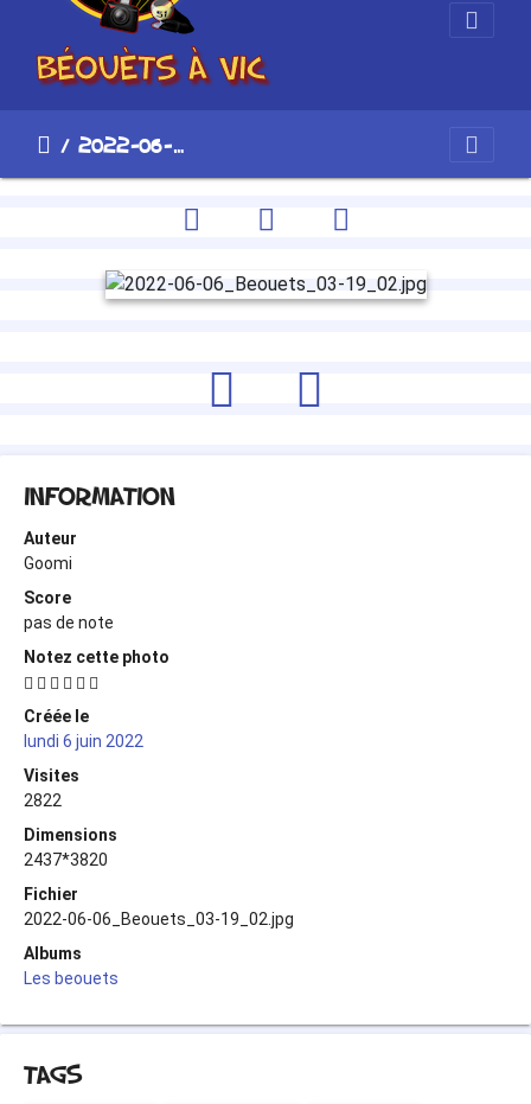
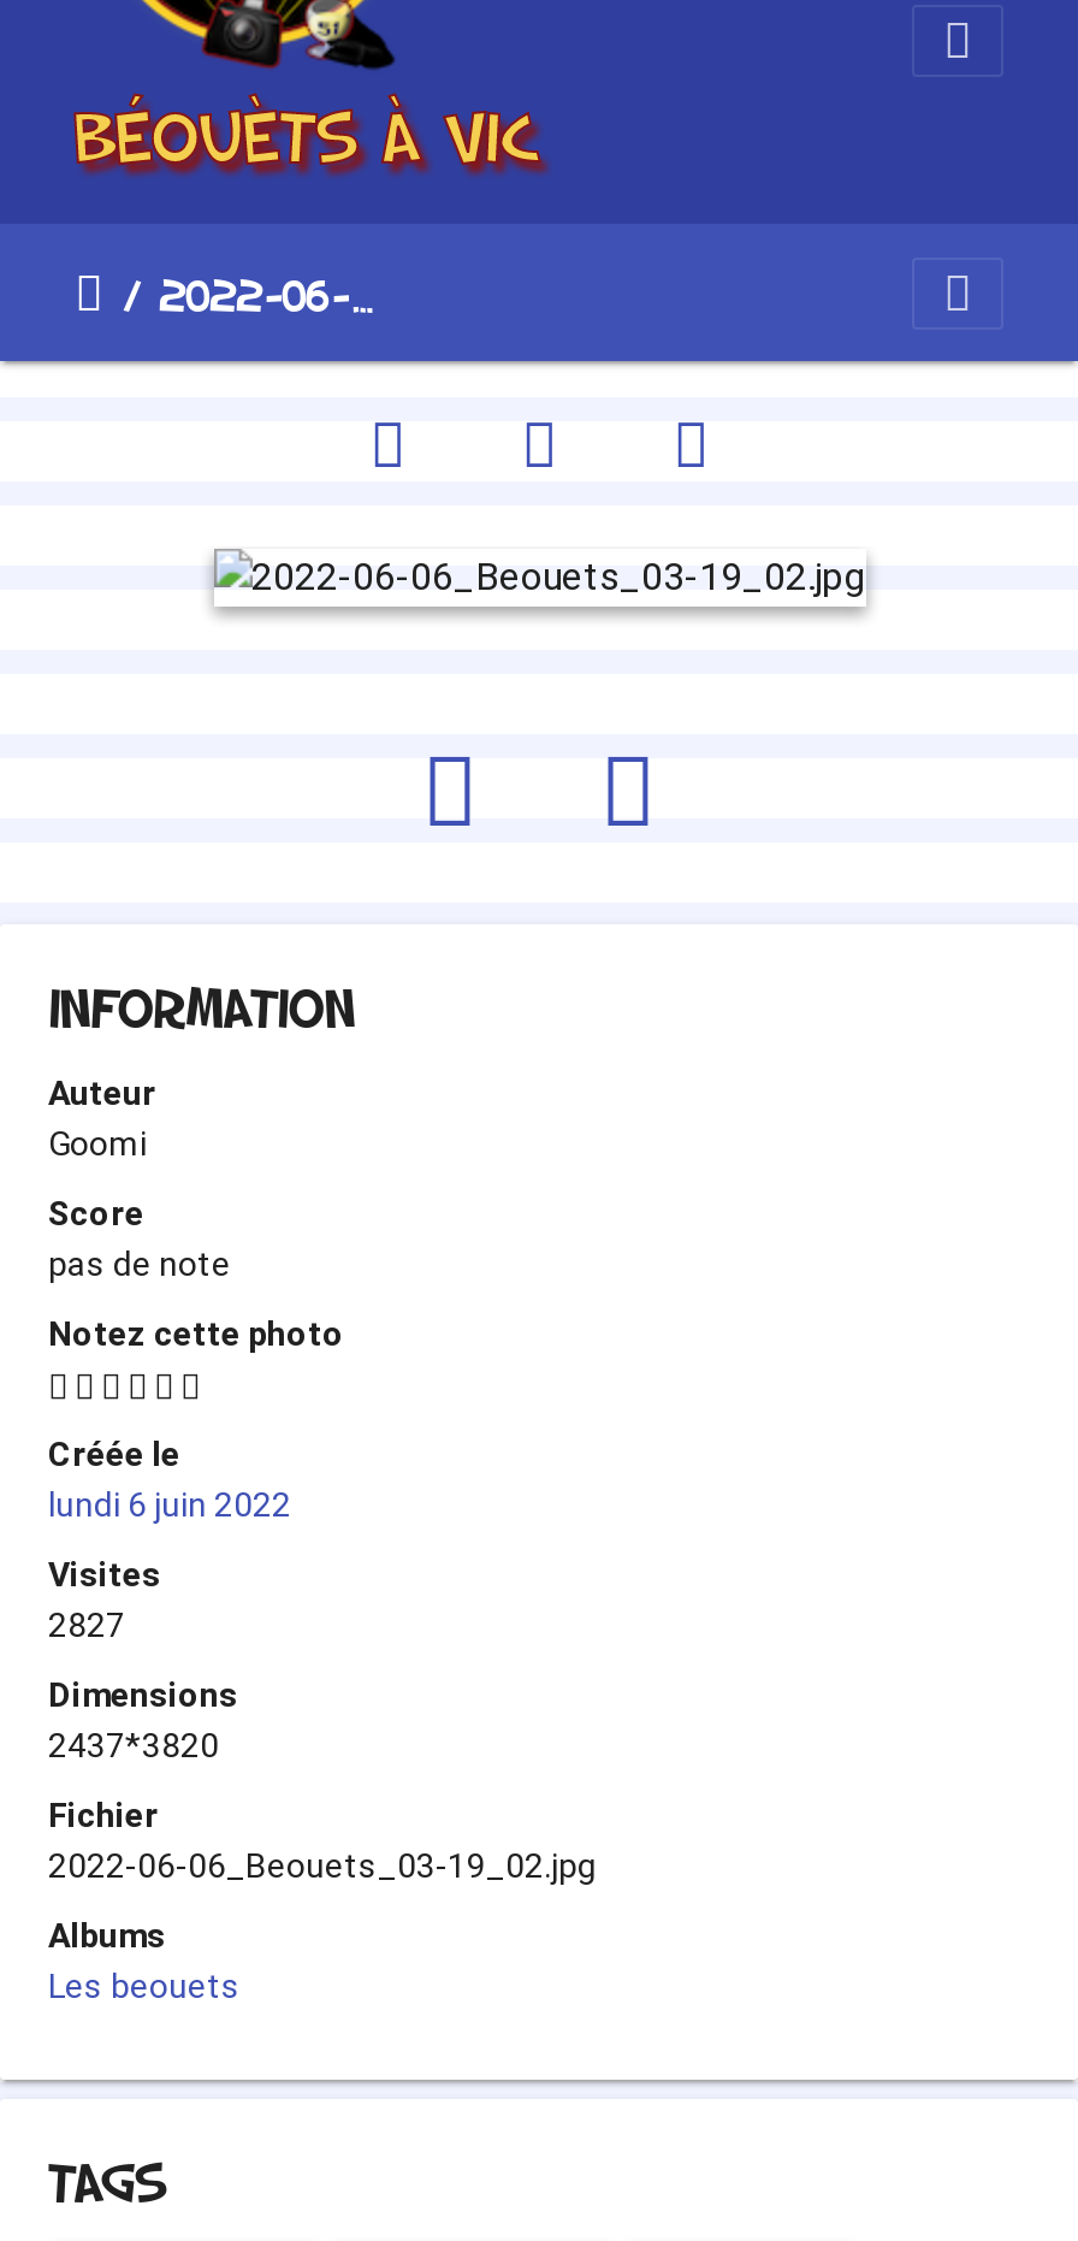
- 2822
+ 2827
